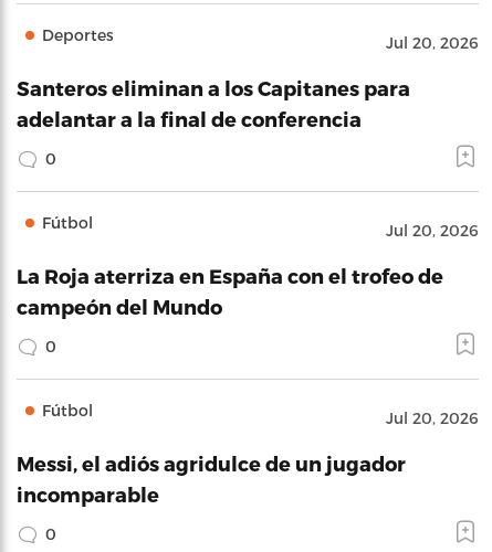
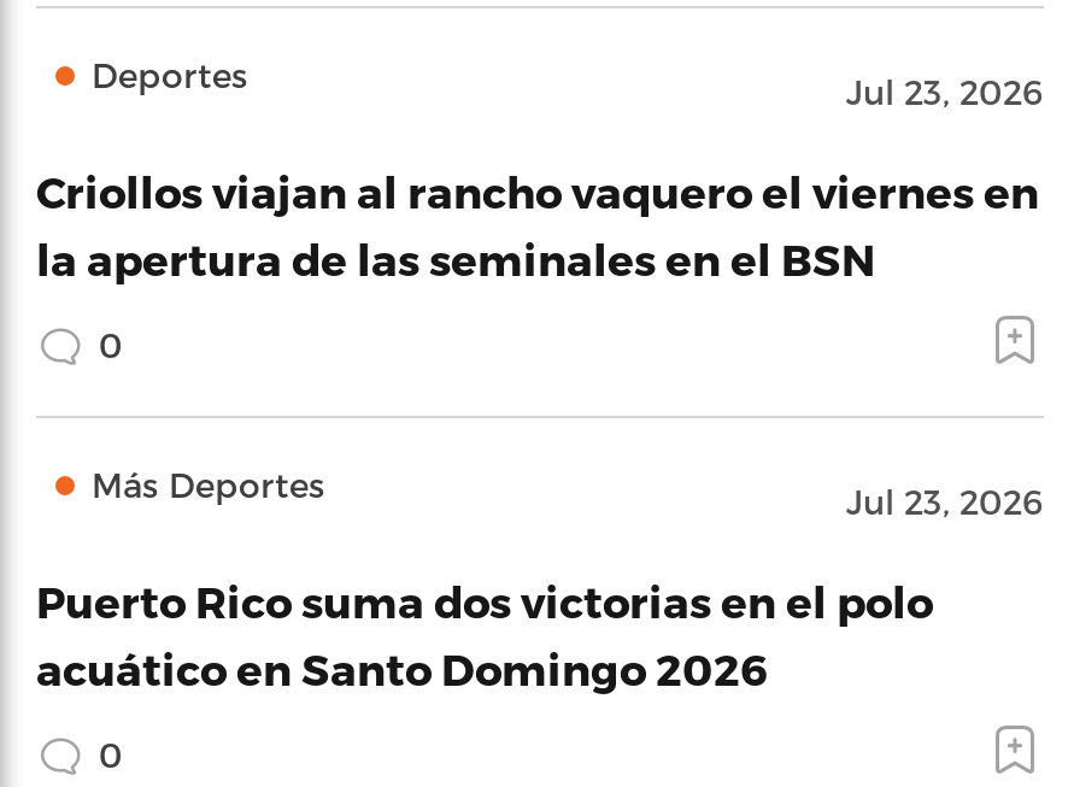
- Jul 20, 2026
+ Jul 23, 2026

- Santeros eliminan a los Capitanes para
- adelantar a la final de conferencia
+ Criollos viajan al rancho vaquero el viernes en
+ la apertura de las seminales en el BSN

- Fútbol
- Jul 20, 2026
- La Roja aterriza en España con el trofeo de
- campeón del Mundo
- 0
- Fútbol
- Jul 20, 2026
- Messi, el adiós agridulce de un jugador
- incomparable
+ Más Deportes
+ Jul 23, 2026
+ Puerto Rico suma dos victorias en el polo
+ acuático en Santo Domingo 2026
